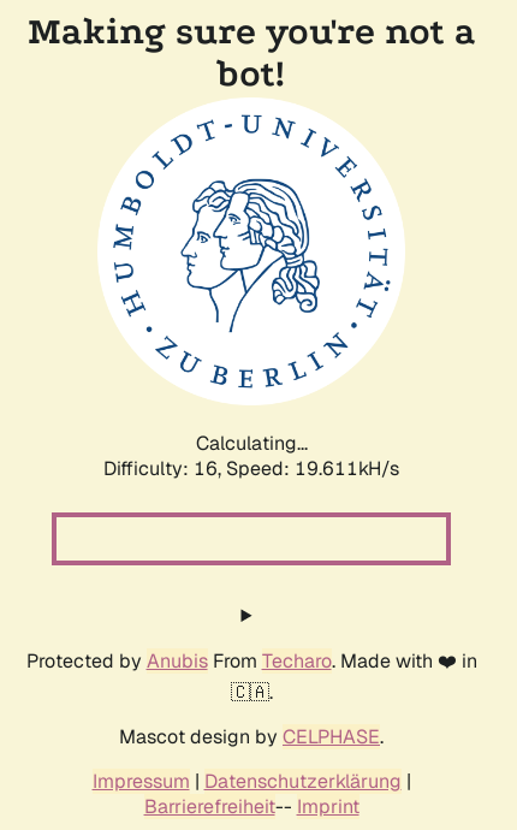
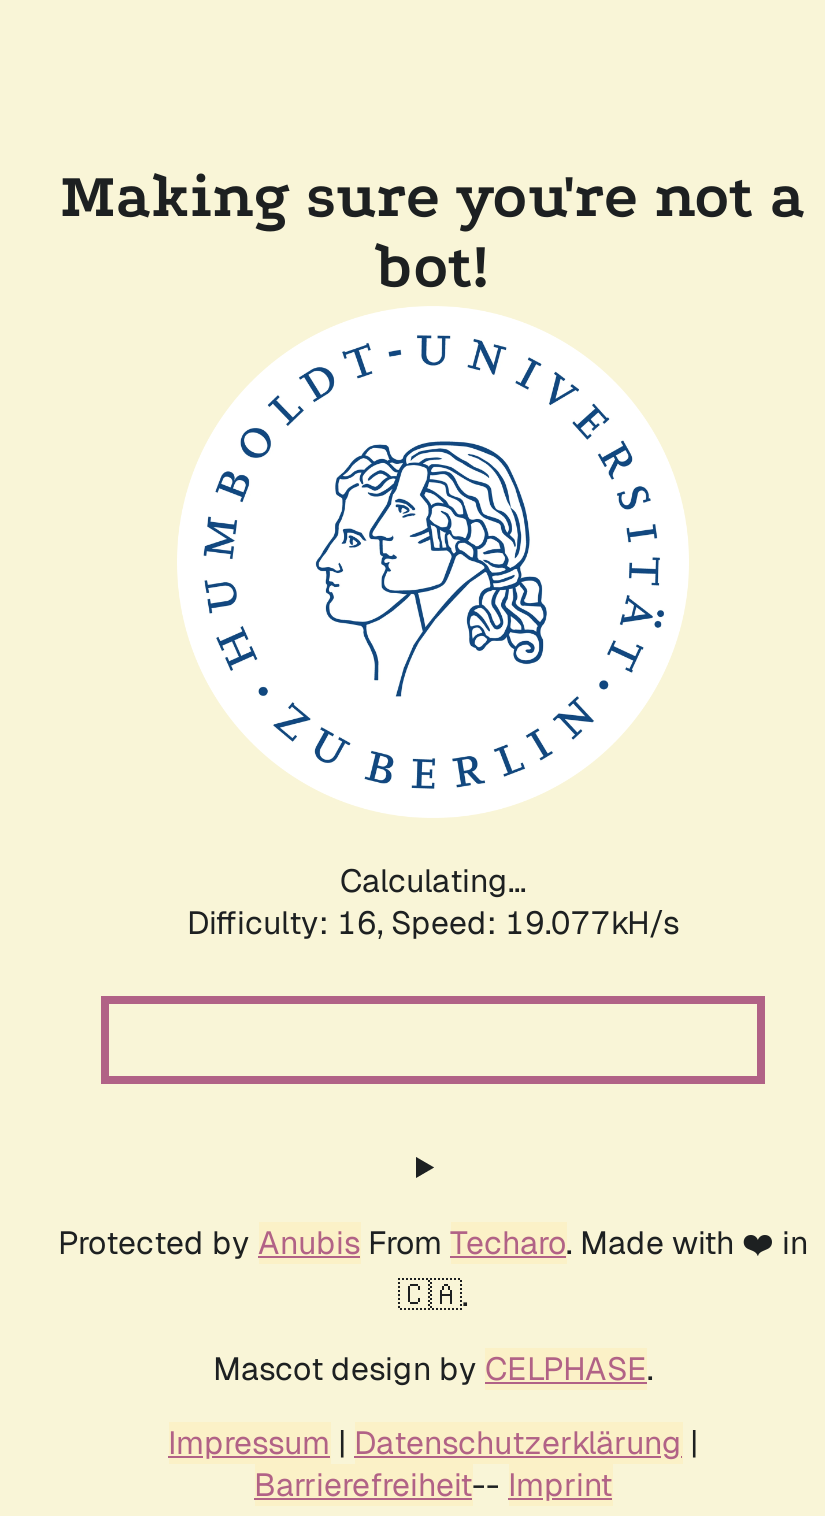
- Difficulty: 16, Speed: 19.611kH/s
+ Difficulty: 16, Speed: 19.077kH/s
